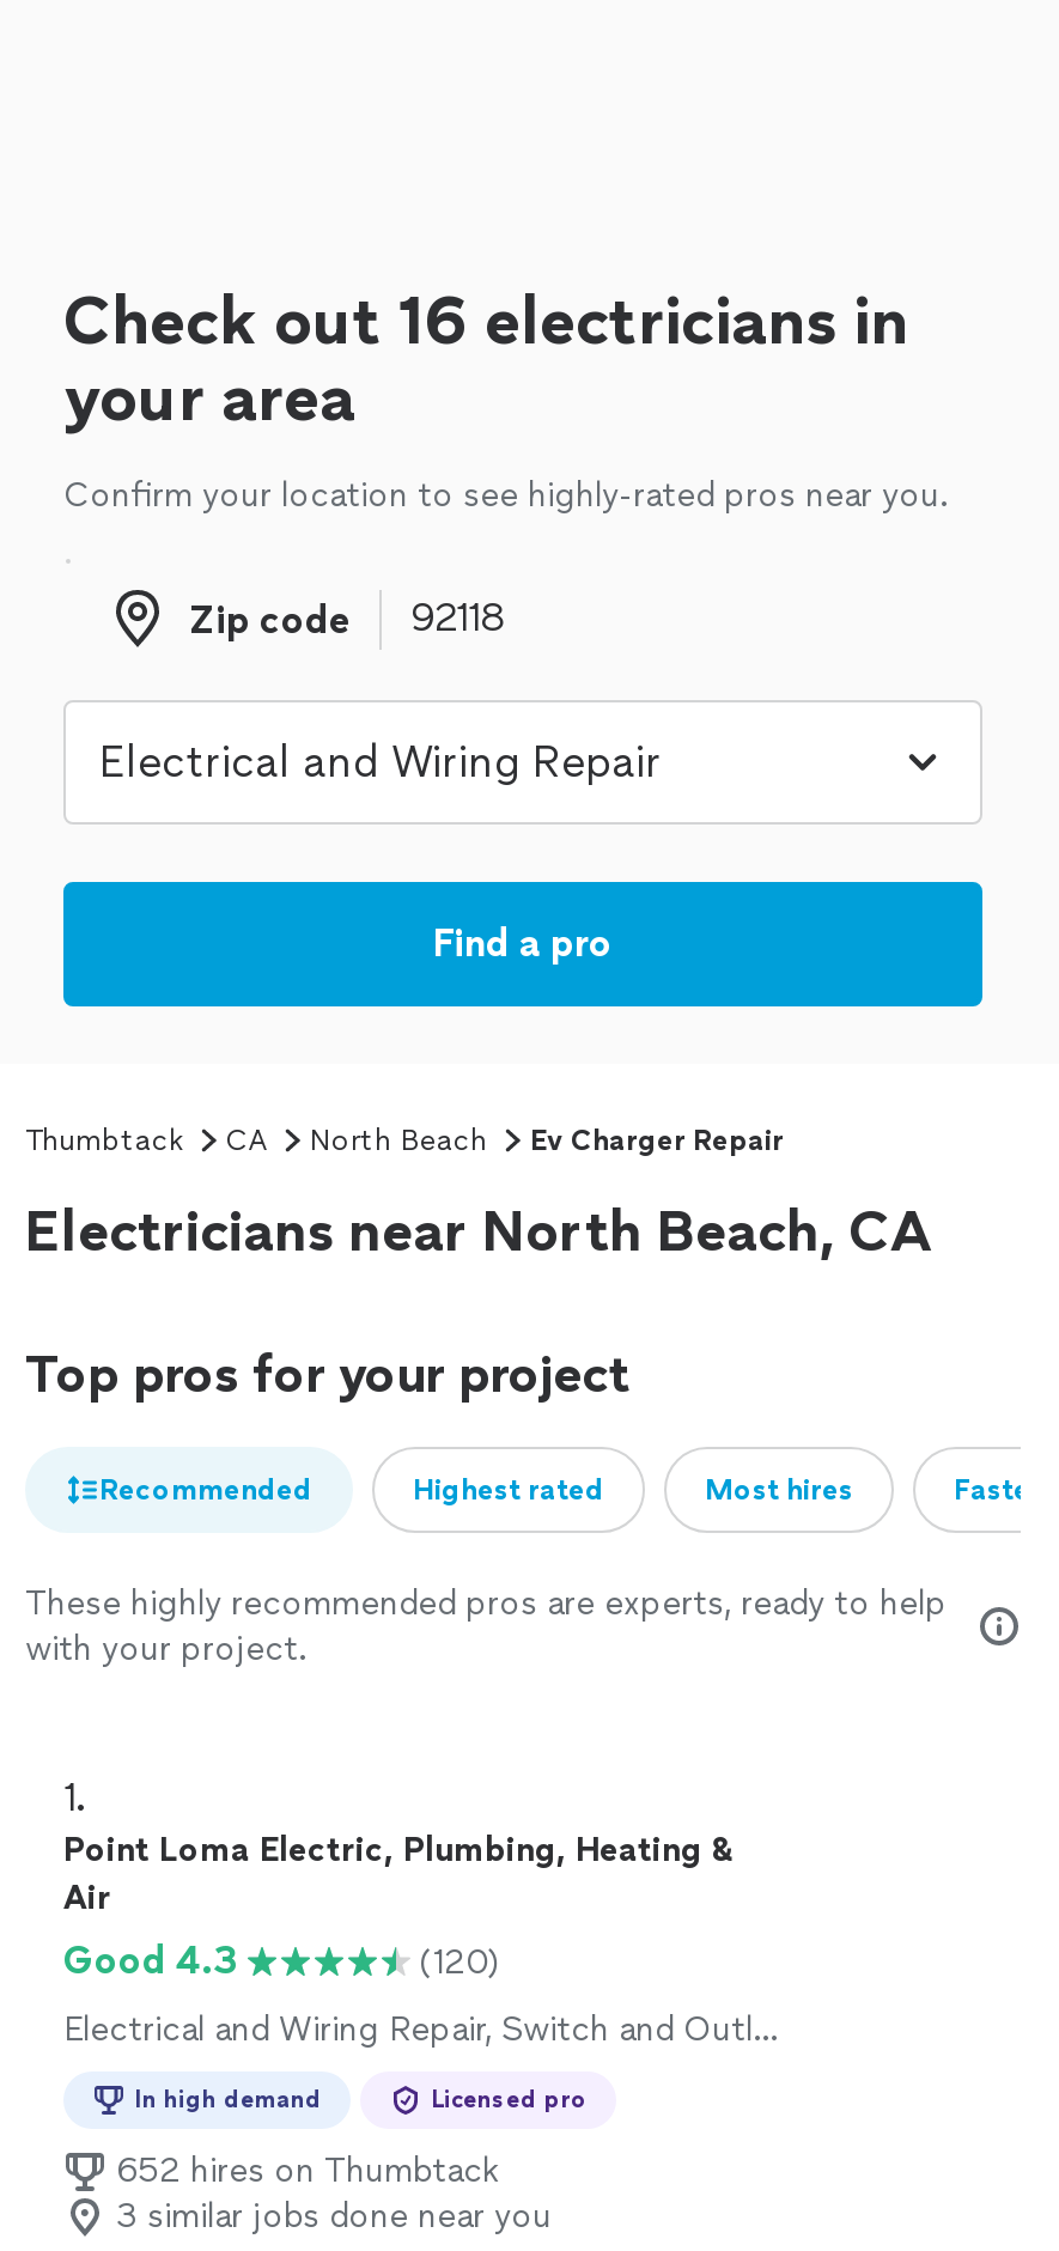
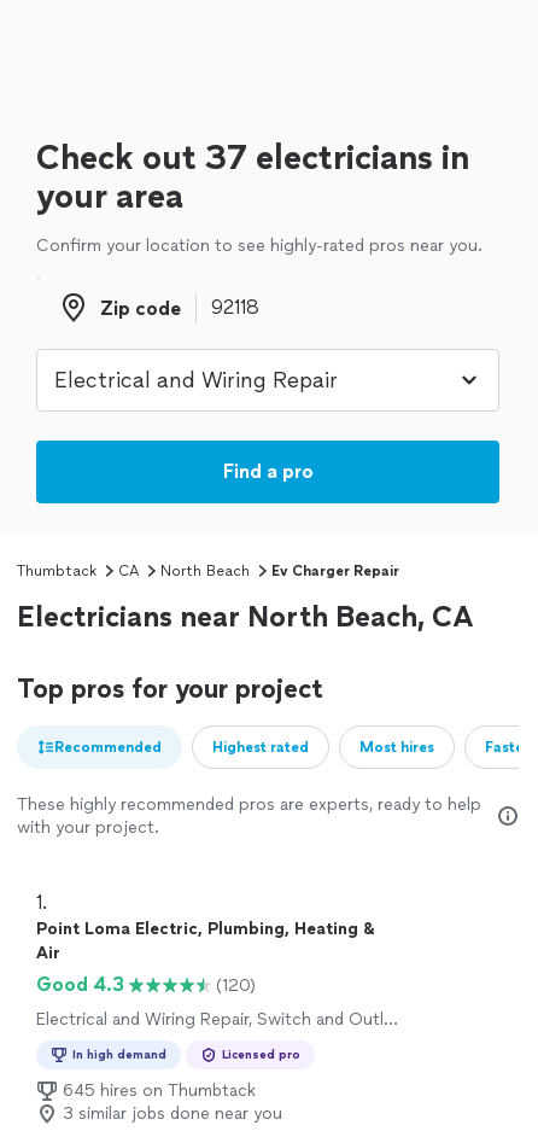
- Check out 16 electricians in
+ Check out 37 electricians in

- 652 hires on Thumbtack
+ 645 hires on Thumbtack
